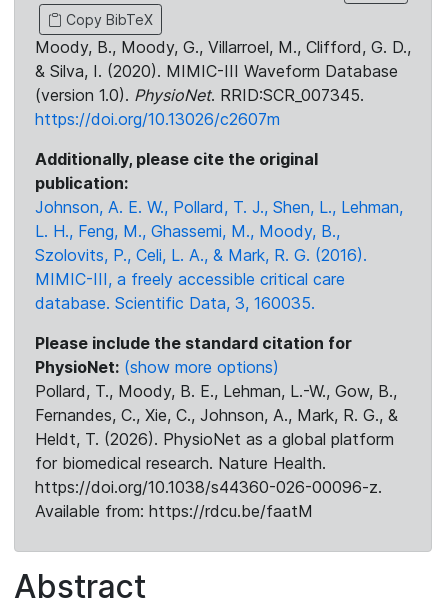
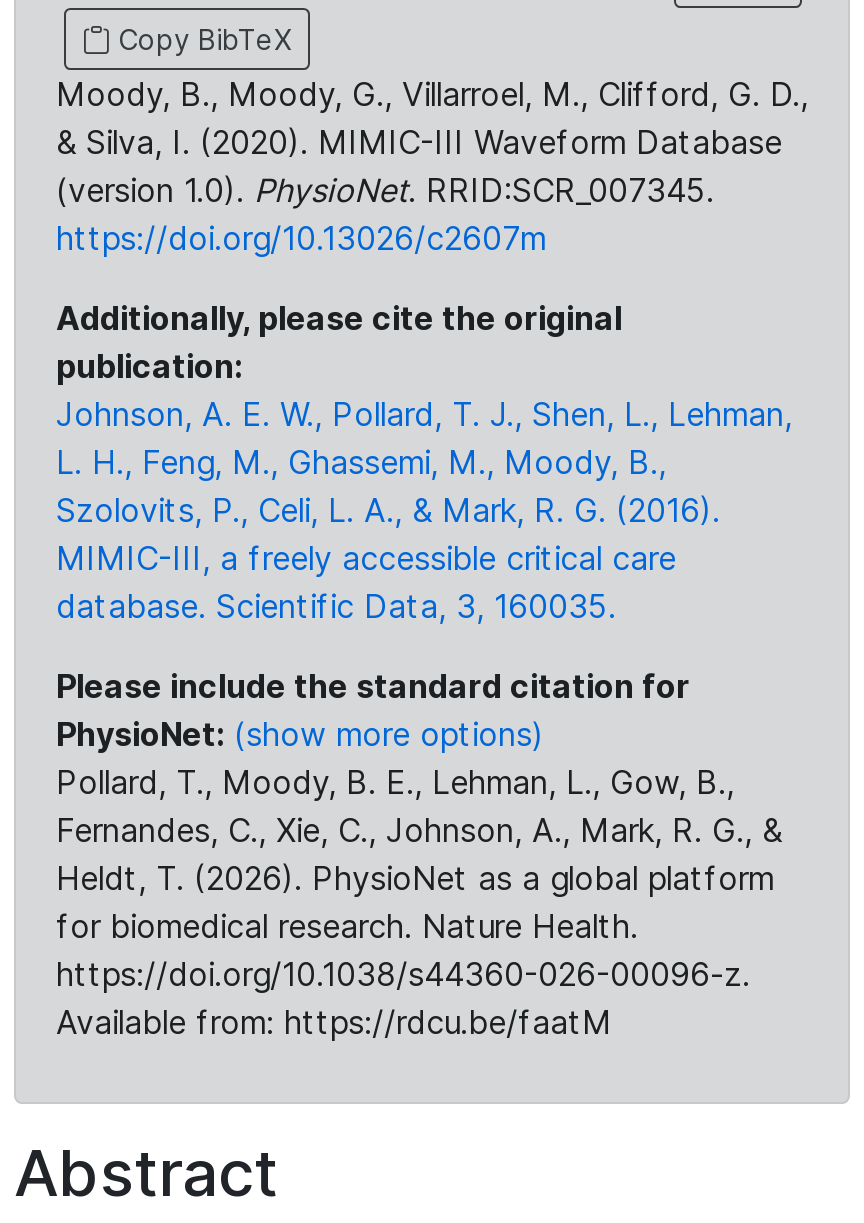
- Pollard, T., Moody, B. E., Lehman, L.-W., Gow, B.,
+ Pollard, T., Moody, B. E., Lehman, L., Gow, B.,
